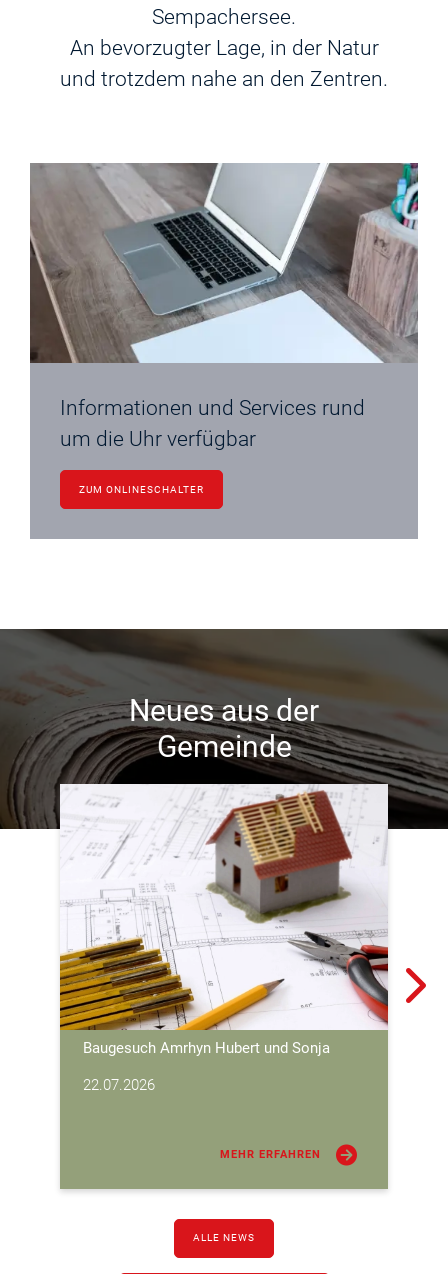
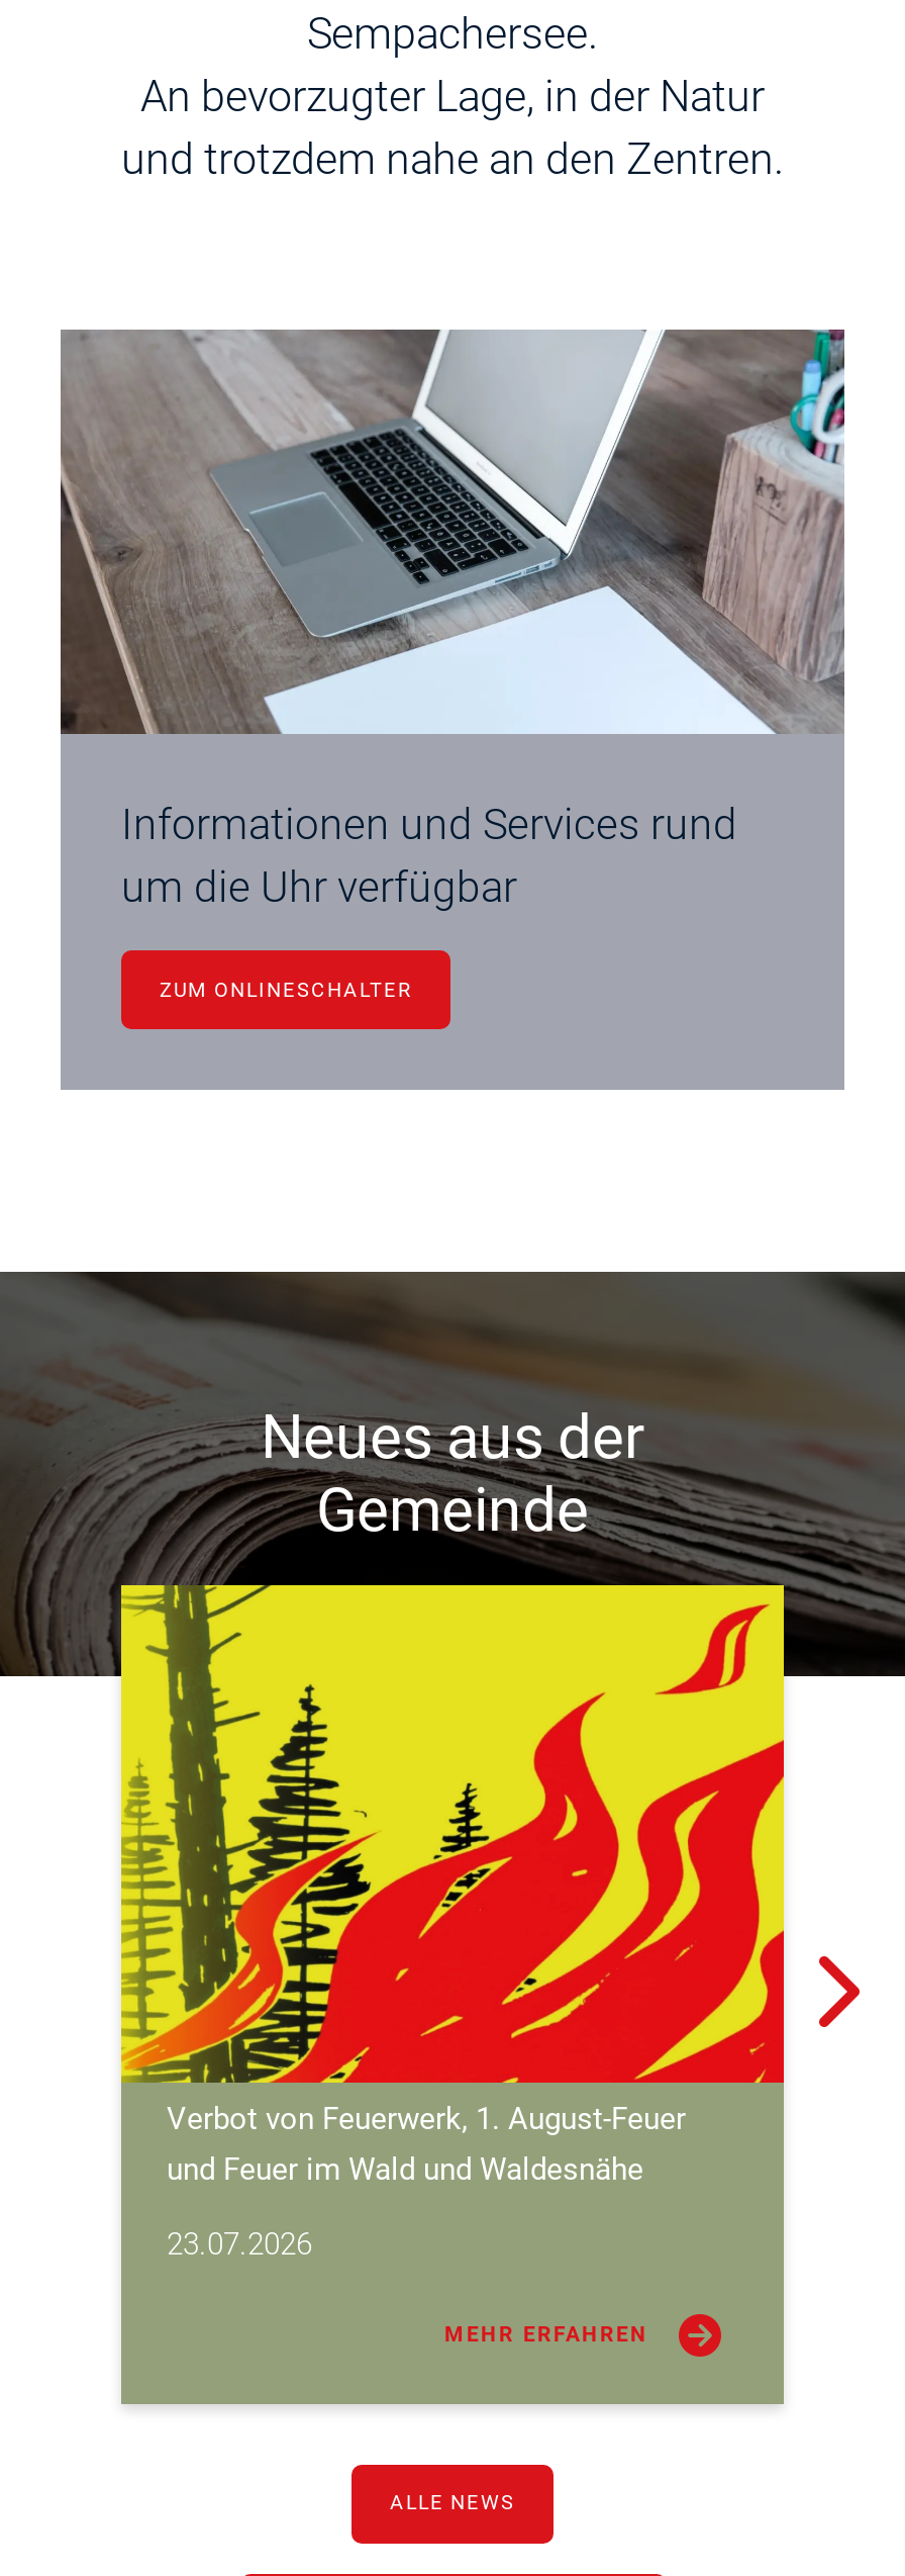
- [image]
- Baugesuch Amrhyn Hubert und Sonja
+ [image]
+ Verbot von Feuerwerk, 1. August-Feuer
+ und Feuer im Wald und Waldesnähe

- 22.07.2026
+ 23.07.2026
